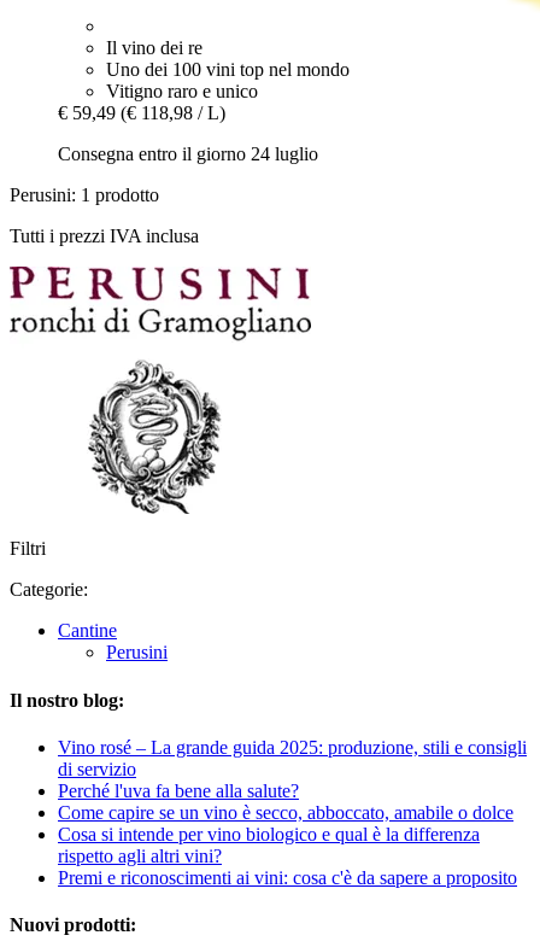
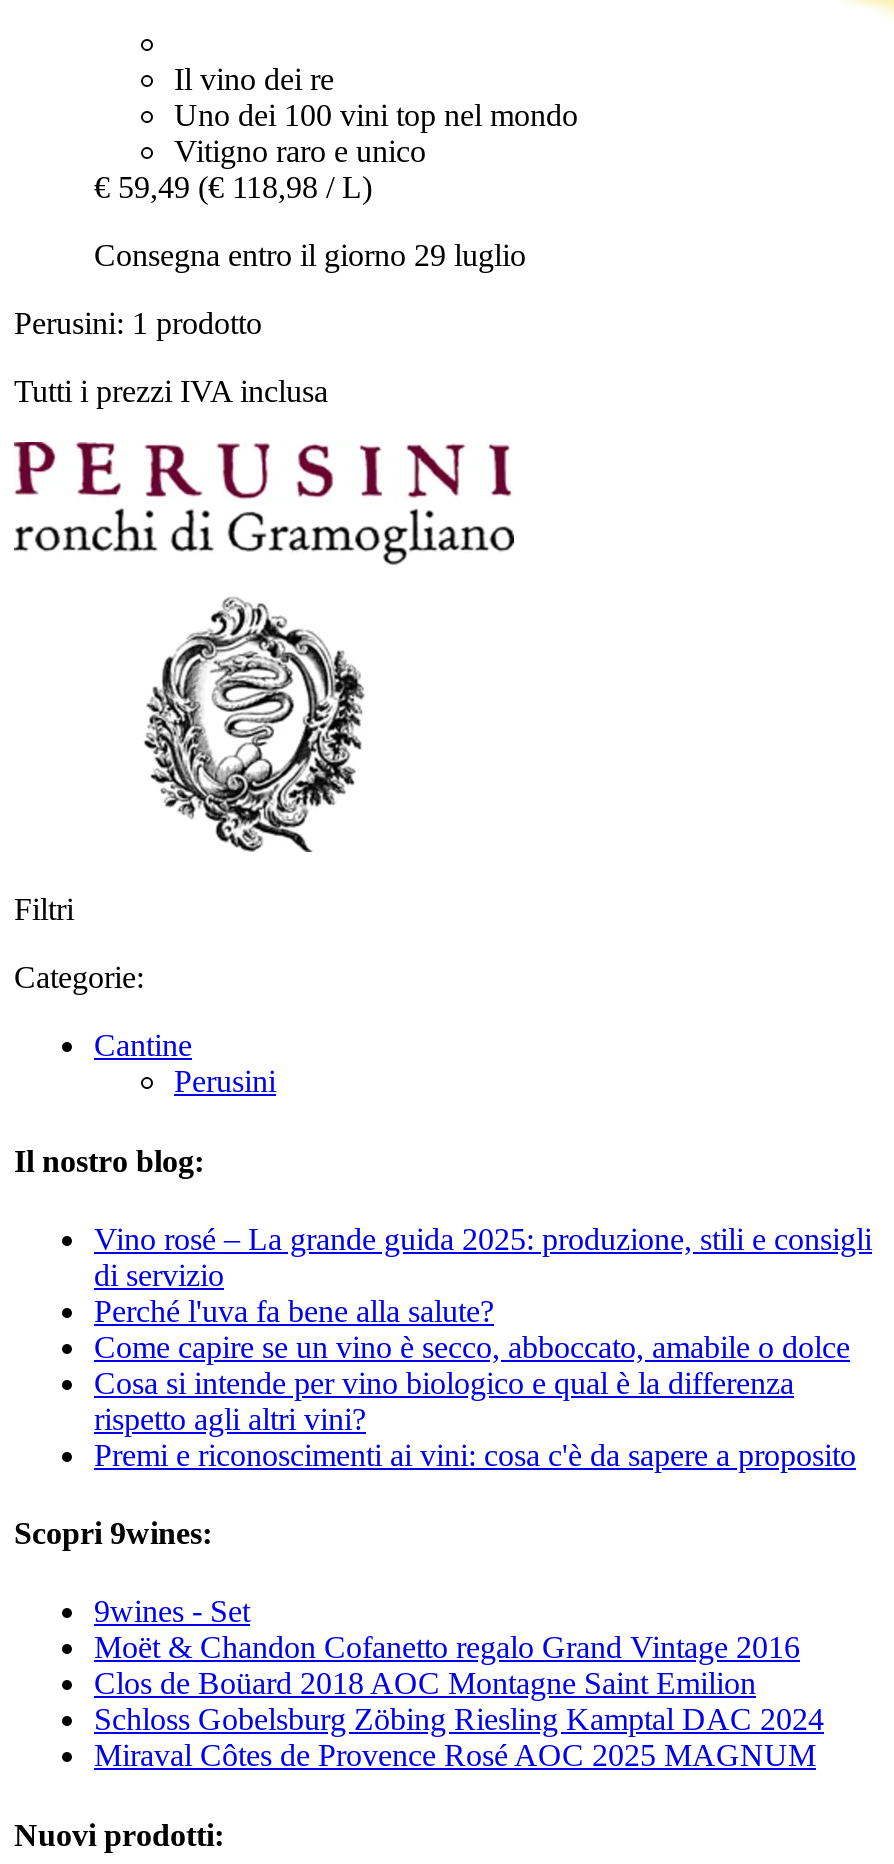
- Consegna entro il giorno 24 luglio
+ Consegna entro il giorno 29 luglio

+ Scopri 9wines:
+ 9wines - Set
+ Moët & Chandon Cofanetto regalo Grand Vintage 2016
+ Clos de Boüard 2018 AOC Montagne Saint Emilion
+ Schloss Gobelsburg Zöbing Riesling Kamptal DAC 2024
+ Miraval Côtes de Provence Rosé AOC 2025 MAGNUM
